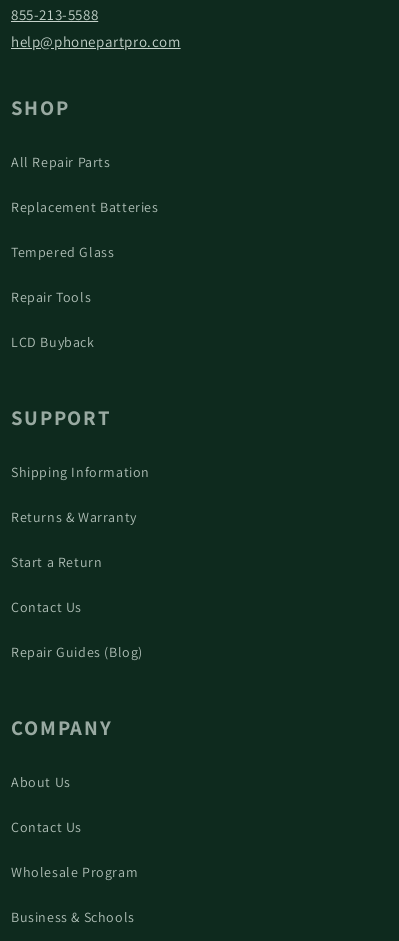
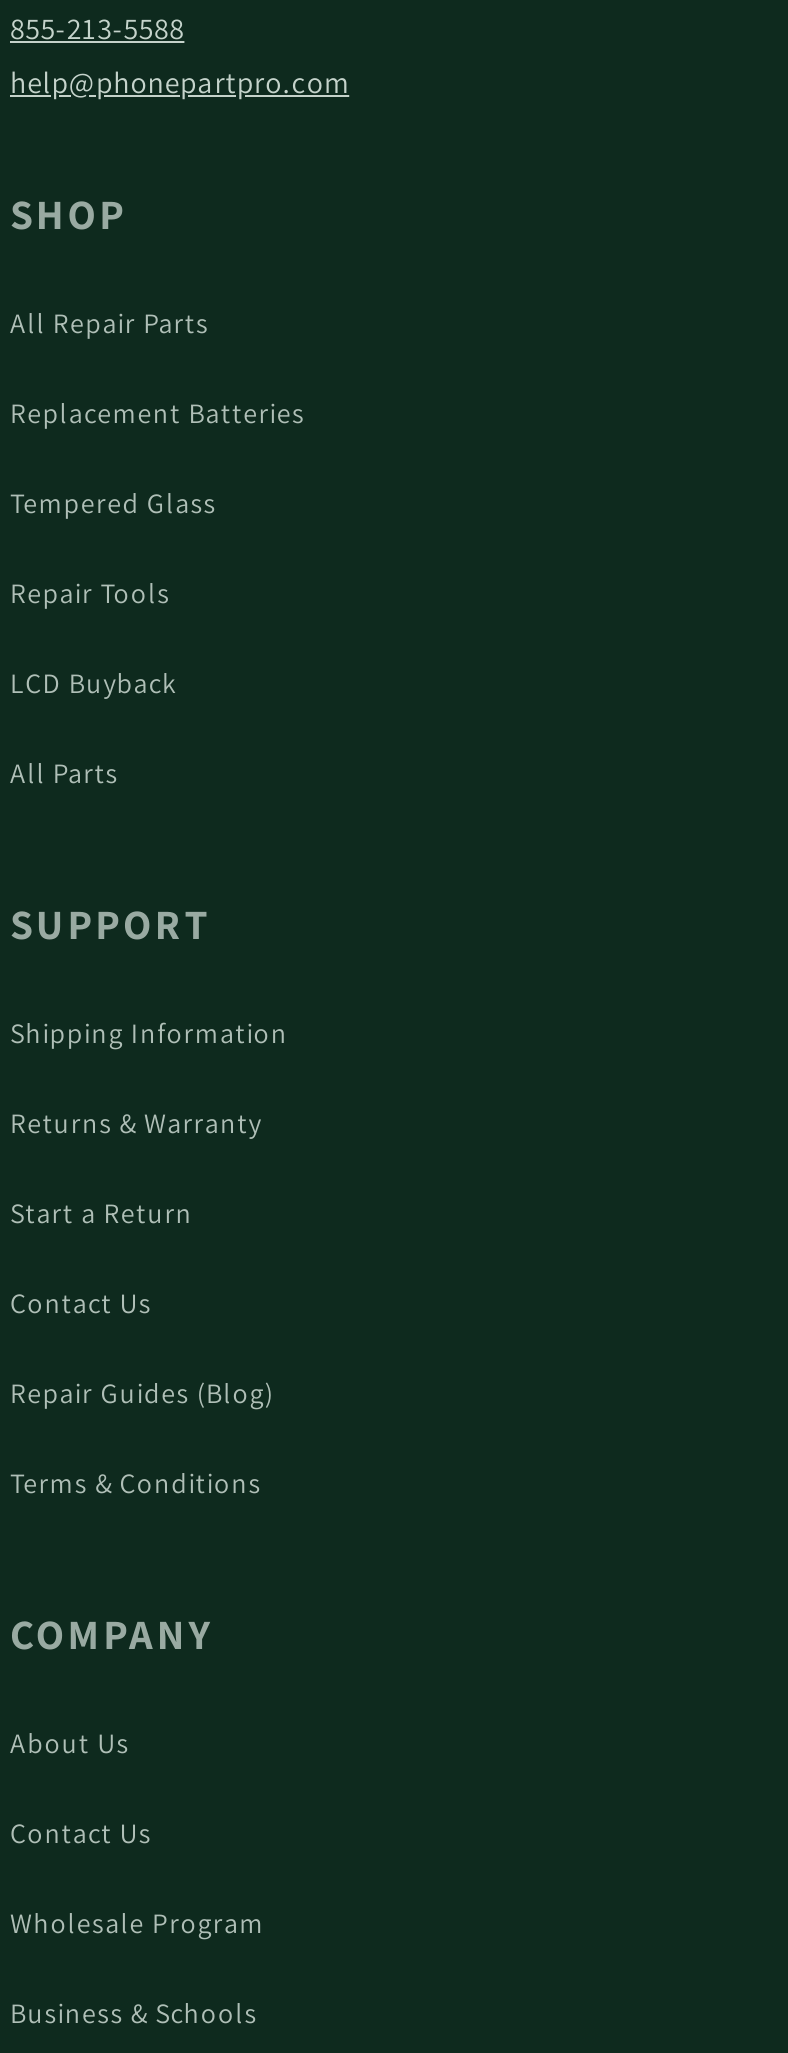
+ All Parts

+ Terms & Conditions
